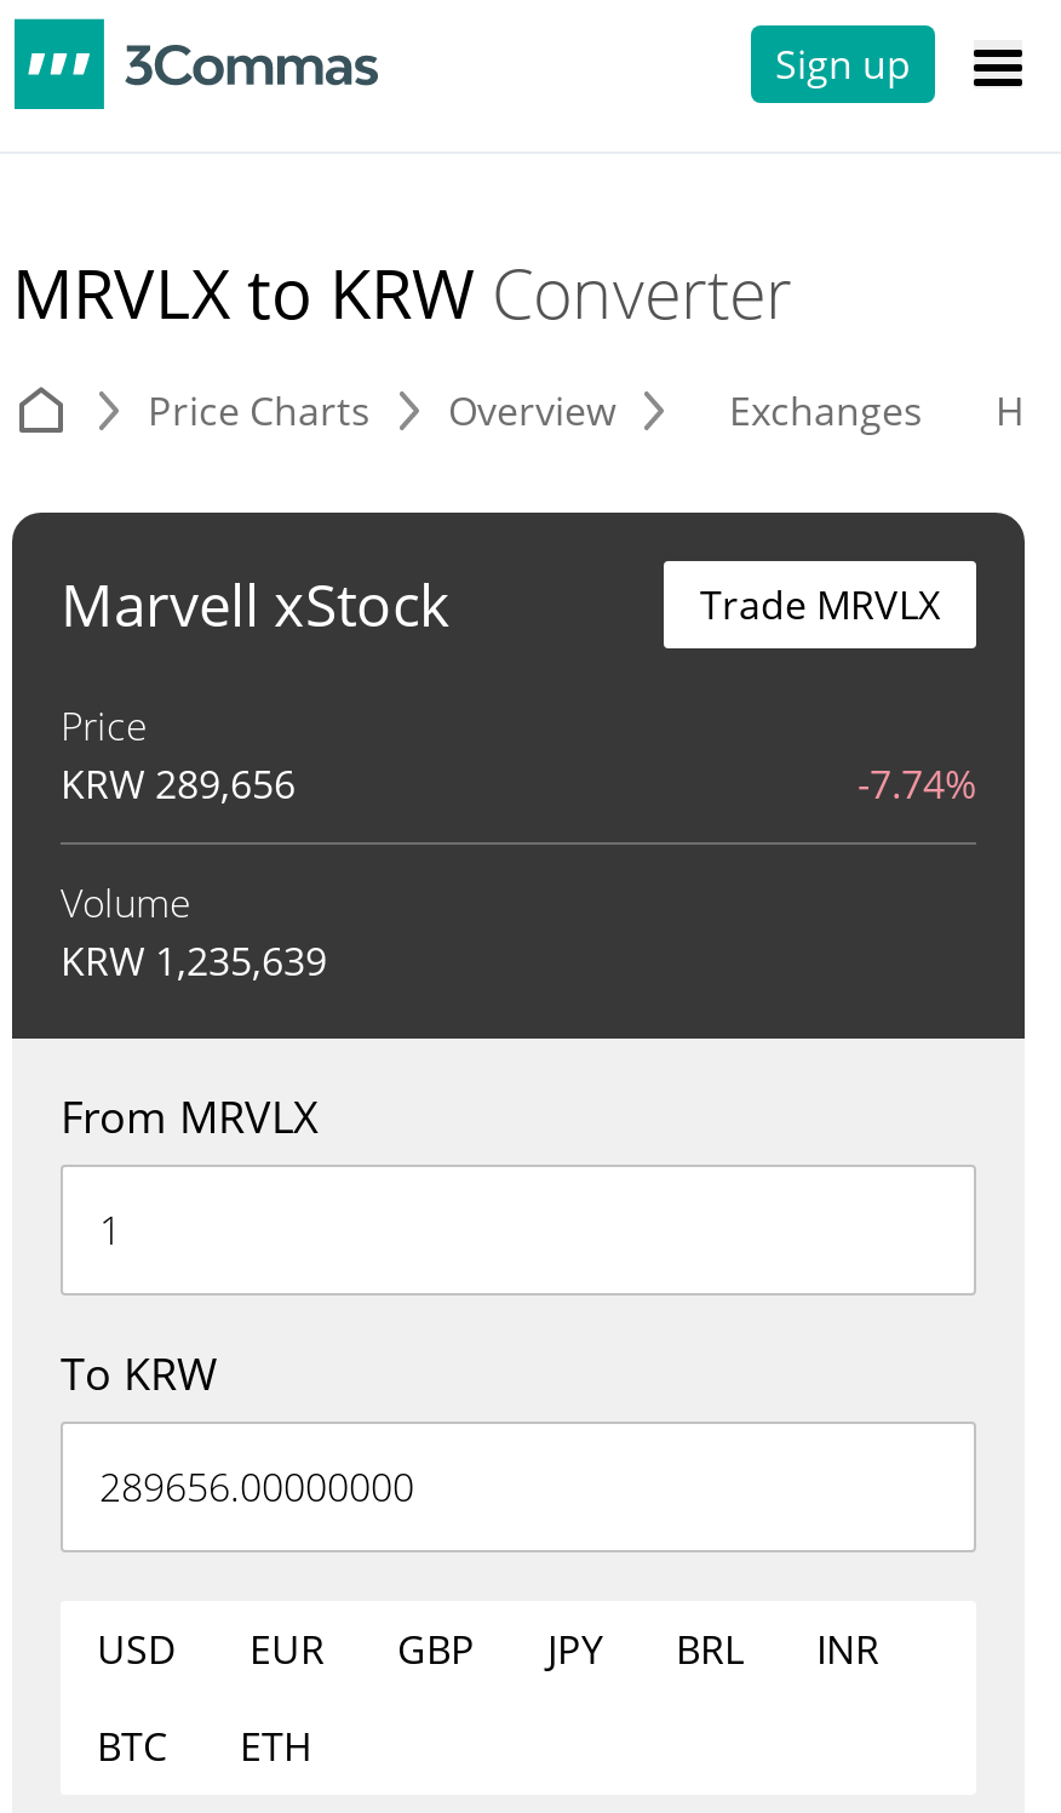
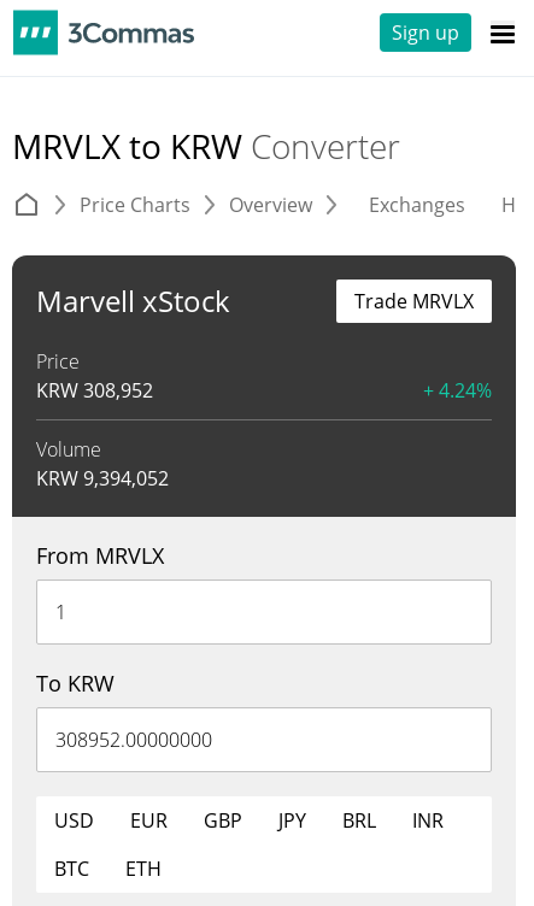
- KRW 289,656
- -7.74%
+ KRW 308,952
+ + 4.24%

- KRW 1,235,639
+ KRW 9,394,052
